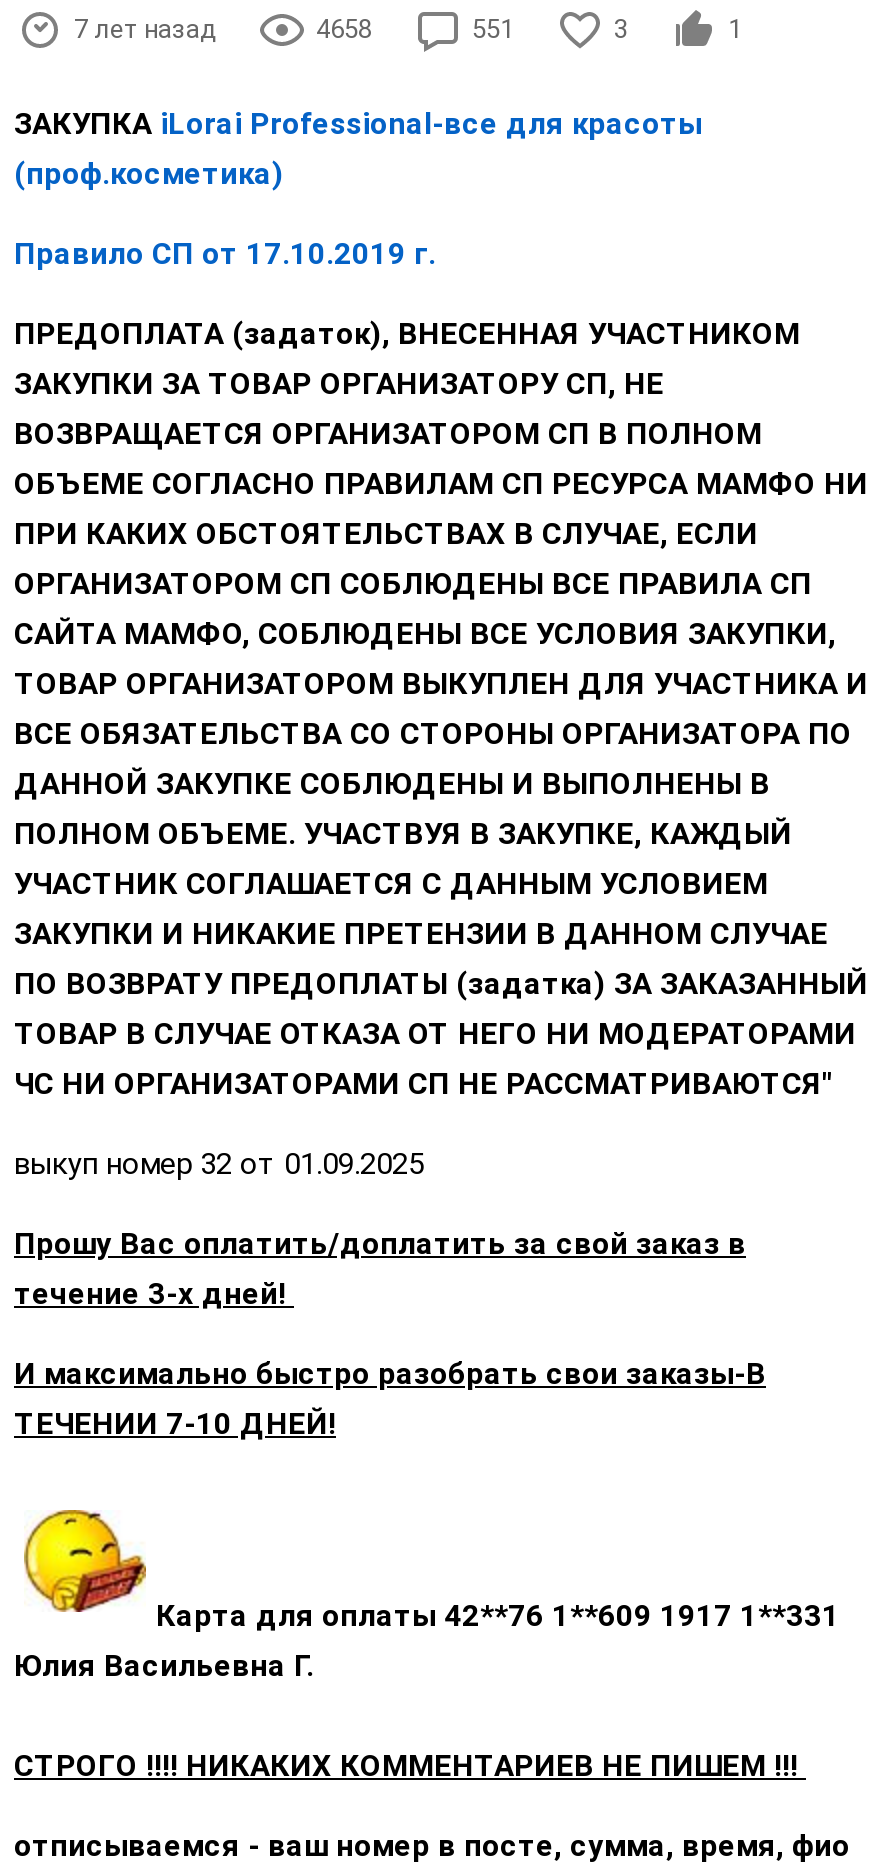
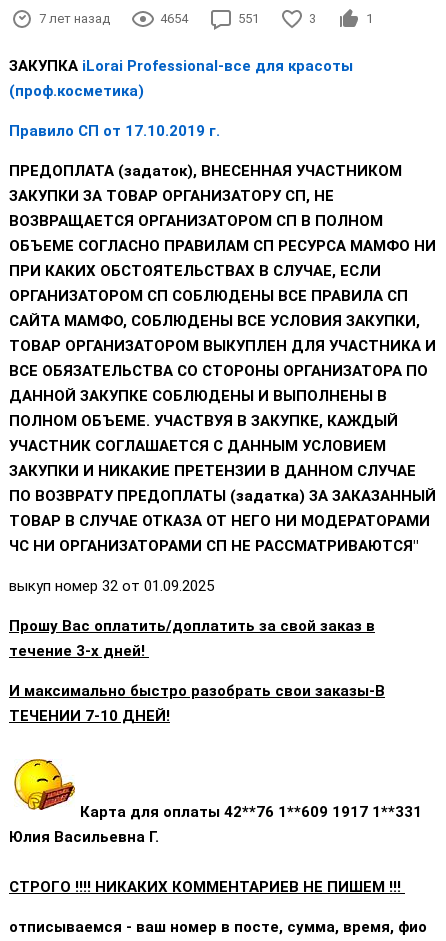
- 4658
+ 4654
